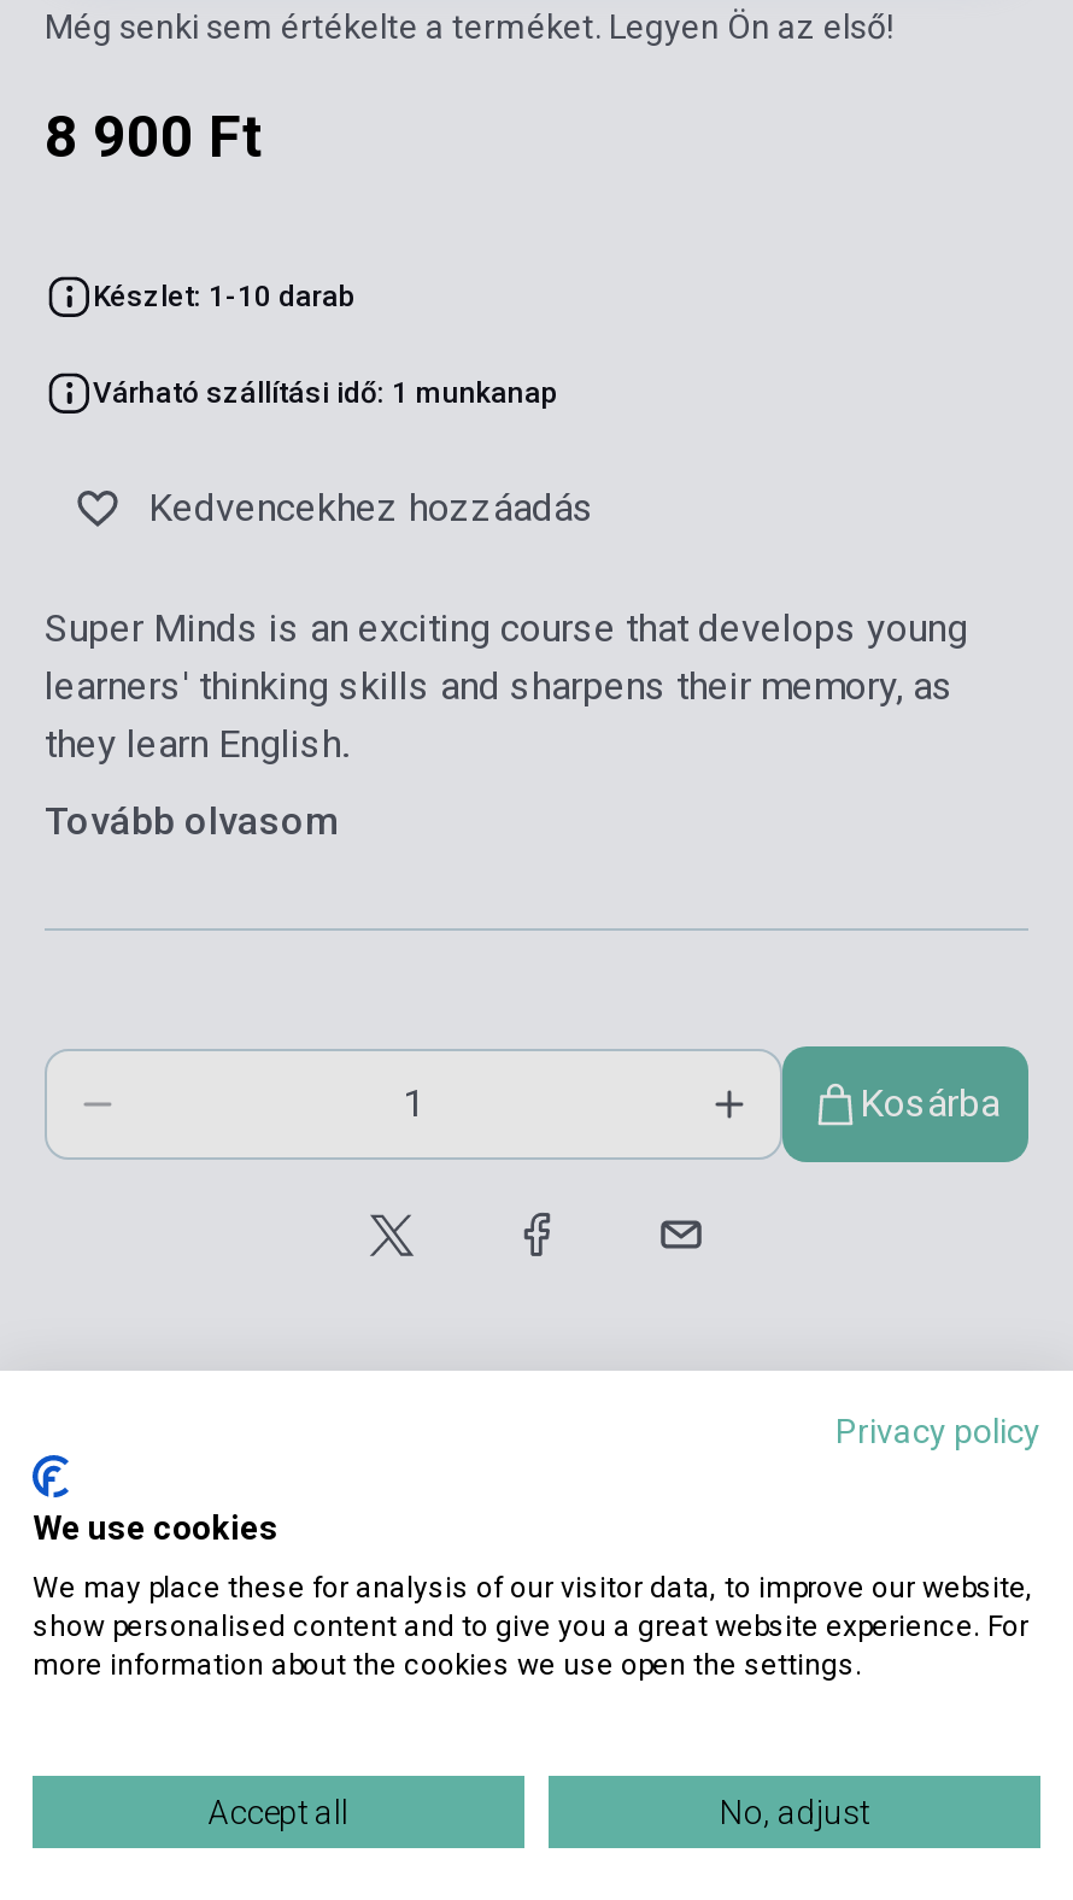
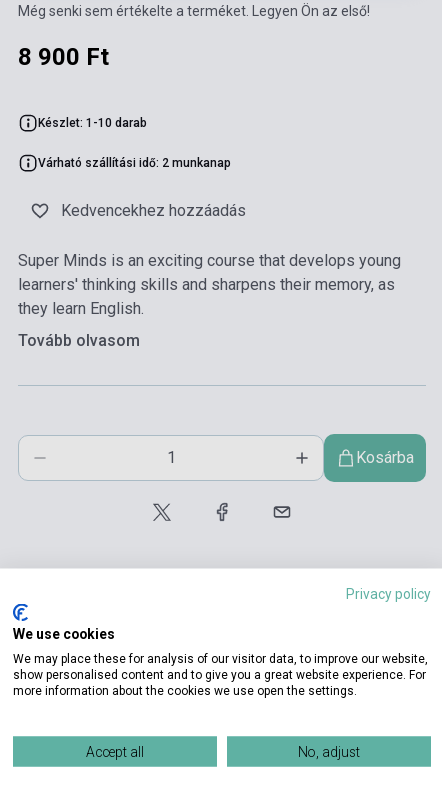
- Várható szállítási idő: 1 munkanap
+ Várható szállítási idő: 2 munkanap
